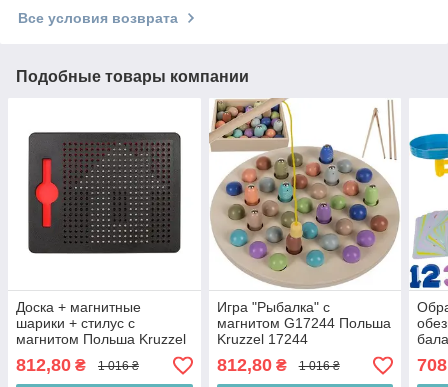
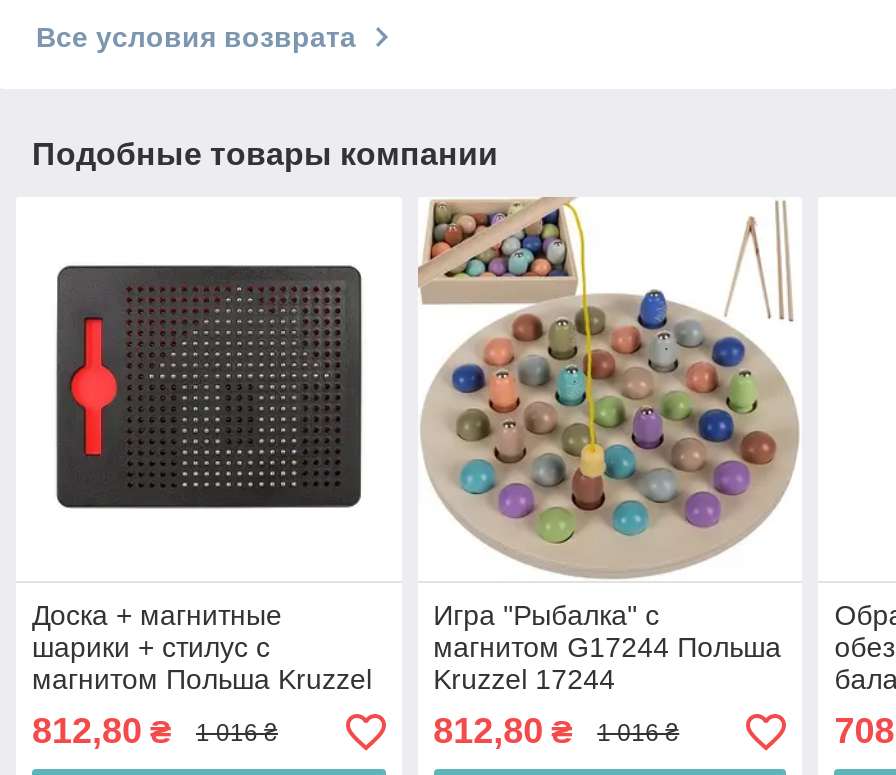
- [image]

- [image]
